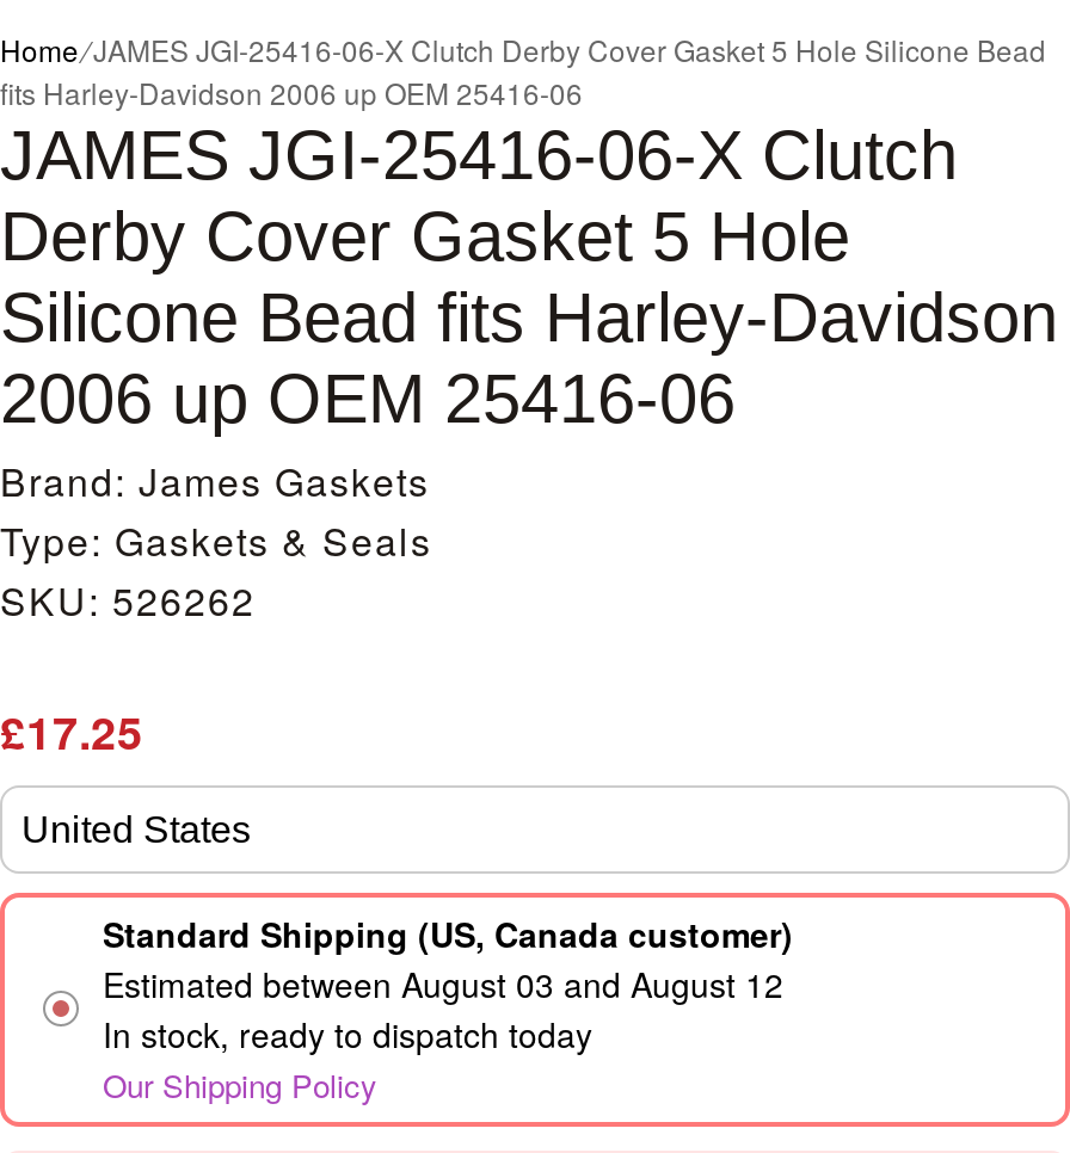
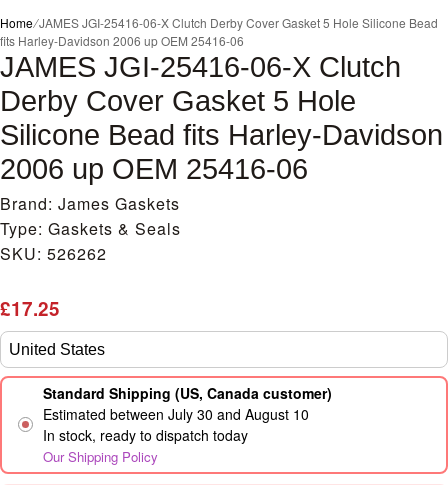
- Estimated between August 03 and August 12
+ Estimated between July 30 and August 10
